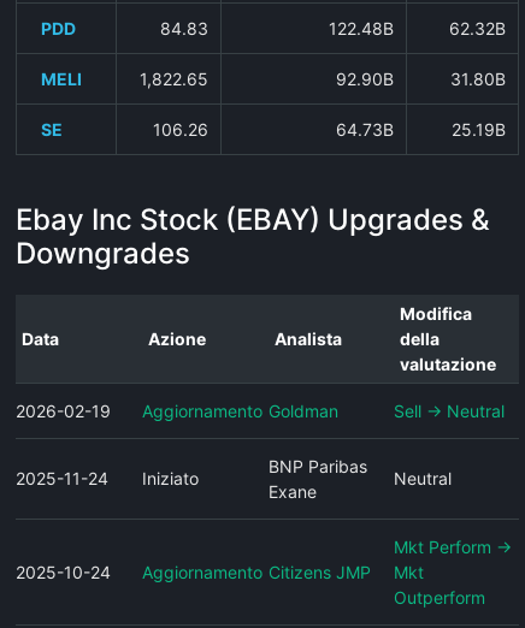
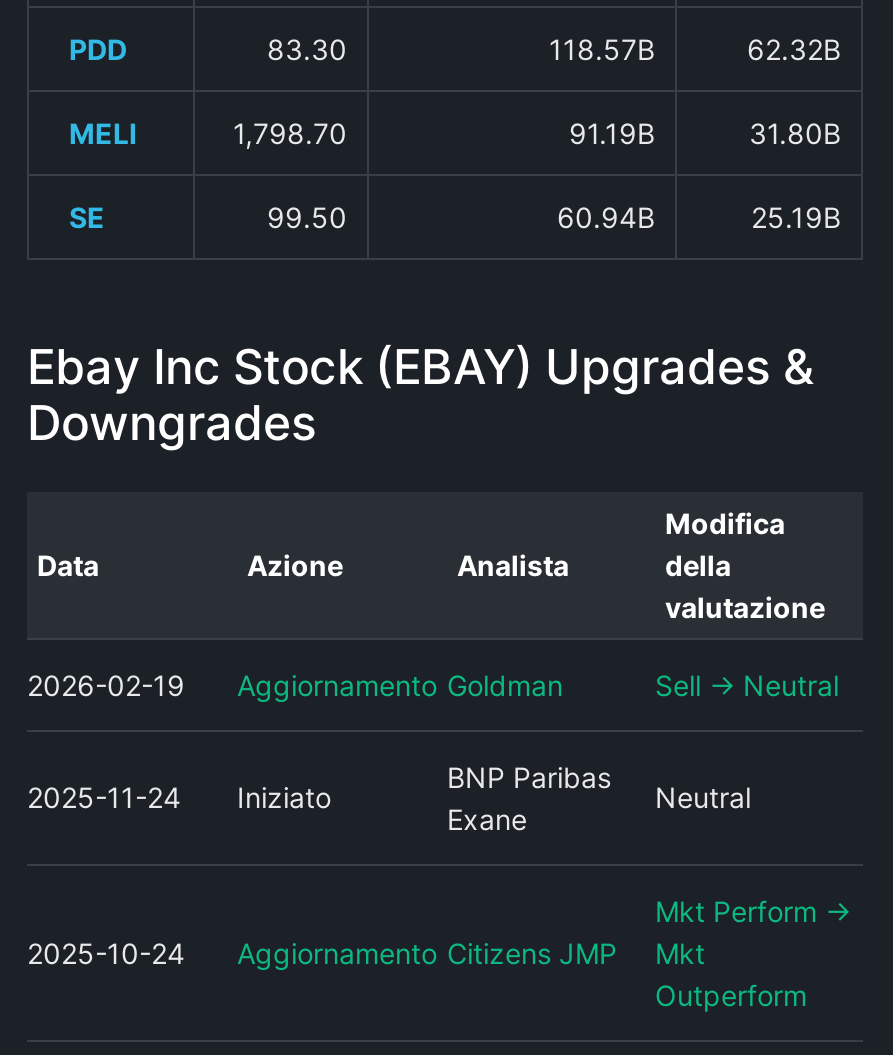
- 84.83
- 122.48B
+ 83.30
+ 118.57B

- 1,822.65
- 92.90B
+ 1,798.70
+ 91.19B

- 106.26
- 64.73B
+ 99.50
+ 60.94B
